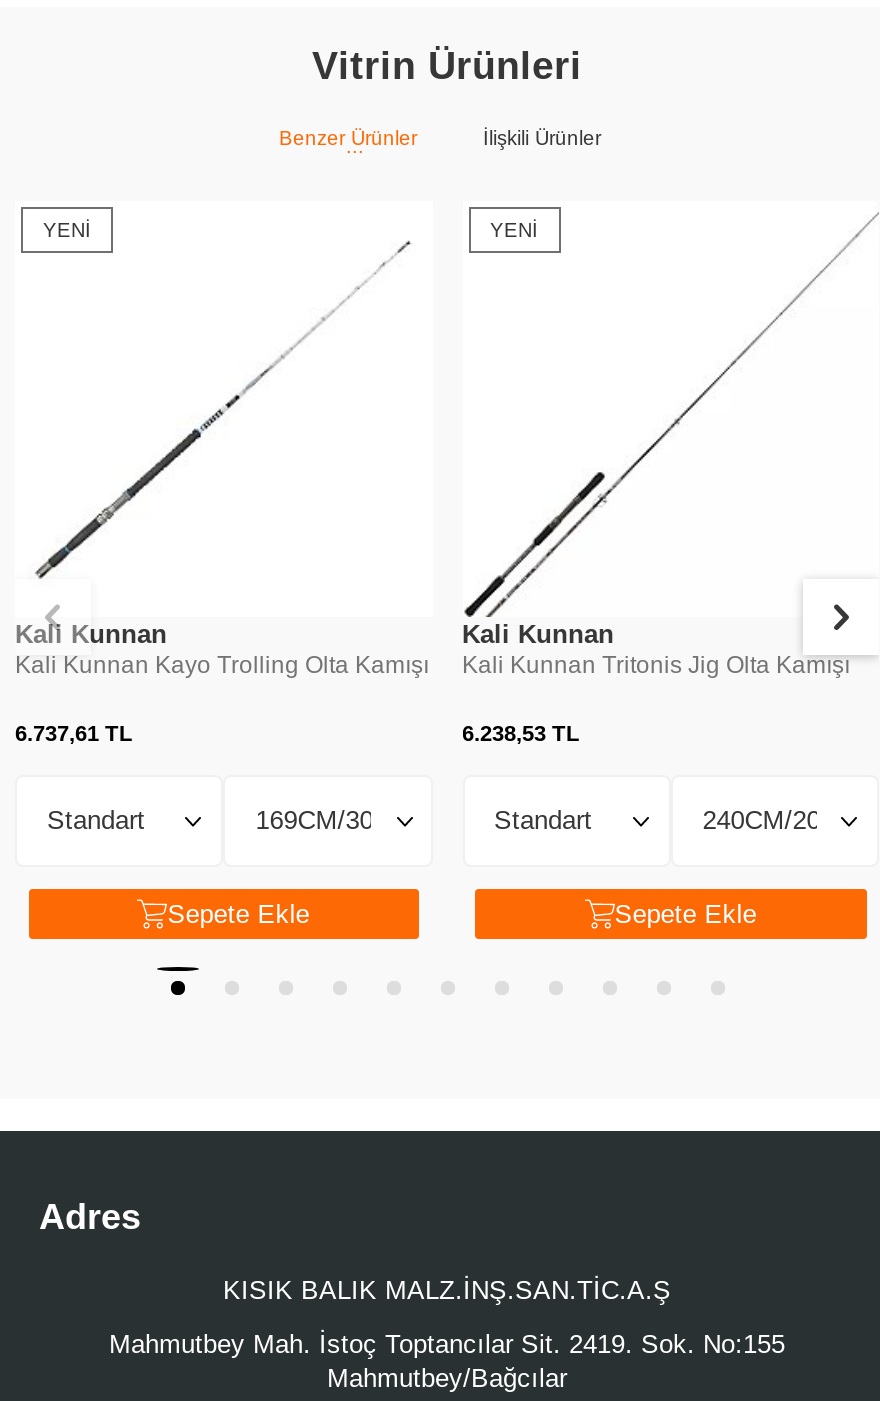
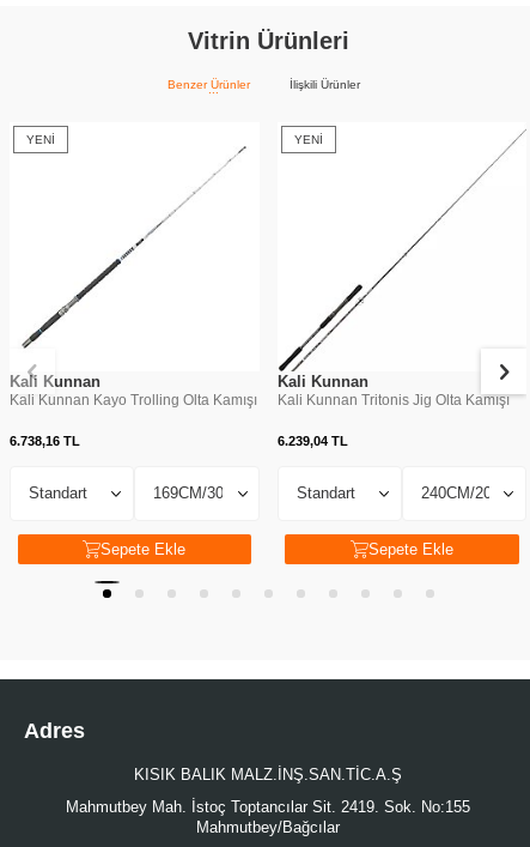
- 6.737,61 TL
+ 6.738,16 TL

- 6.238,53 TL
+ 6.239,04 TL
